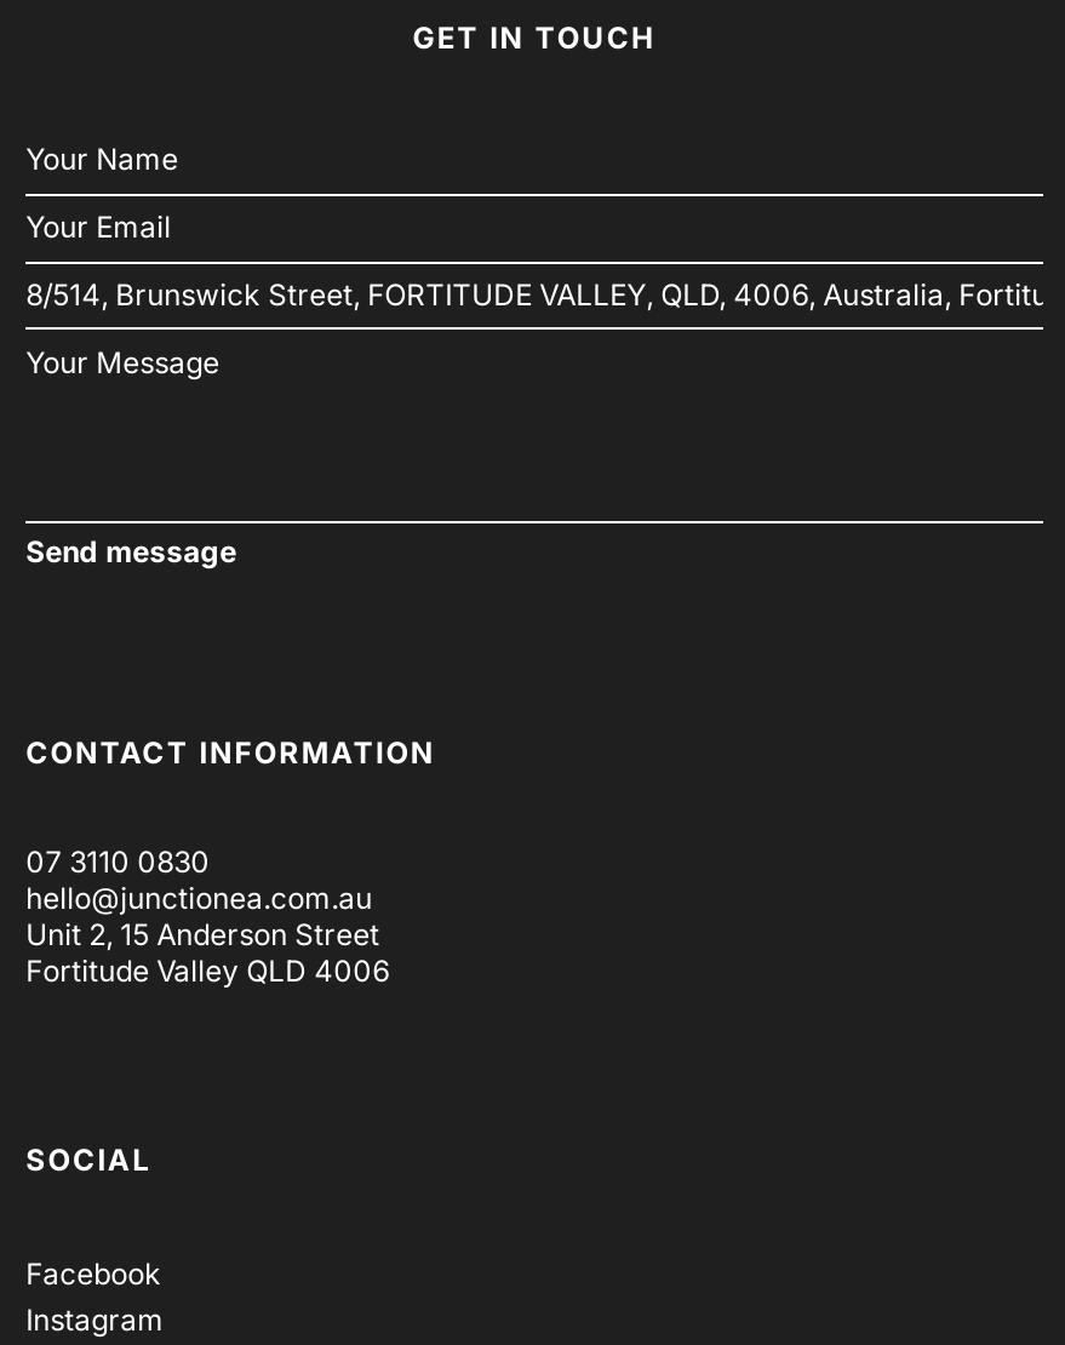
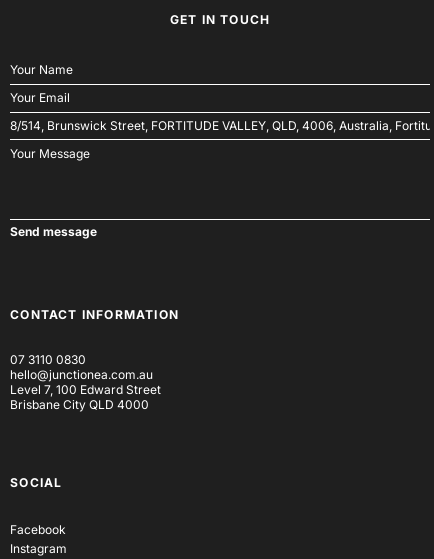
- Unit 2, 15 Anderson Street
+ Level 7, 100 Edward Street

- Fortitude Valley QLD 4006
+ Brisbane City QLD 4000
